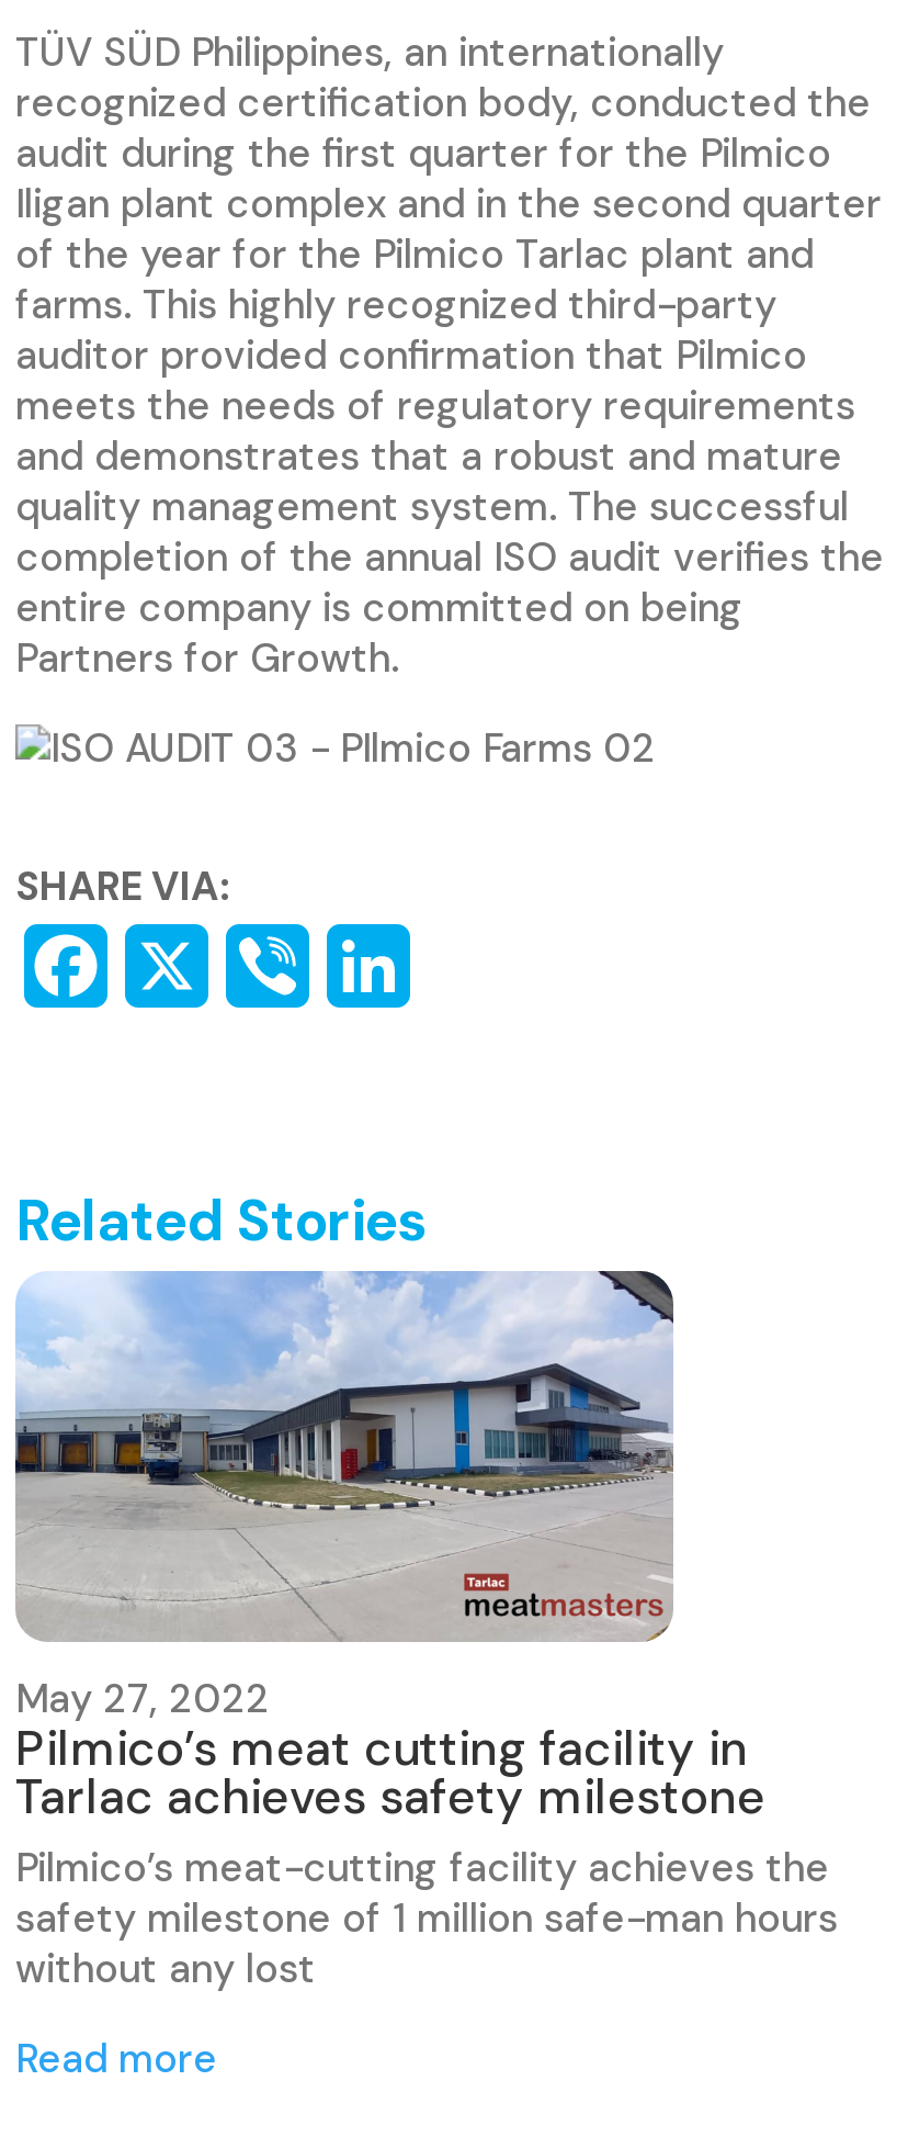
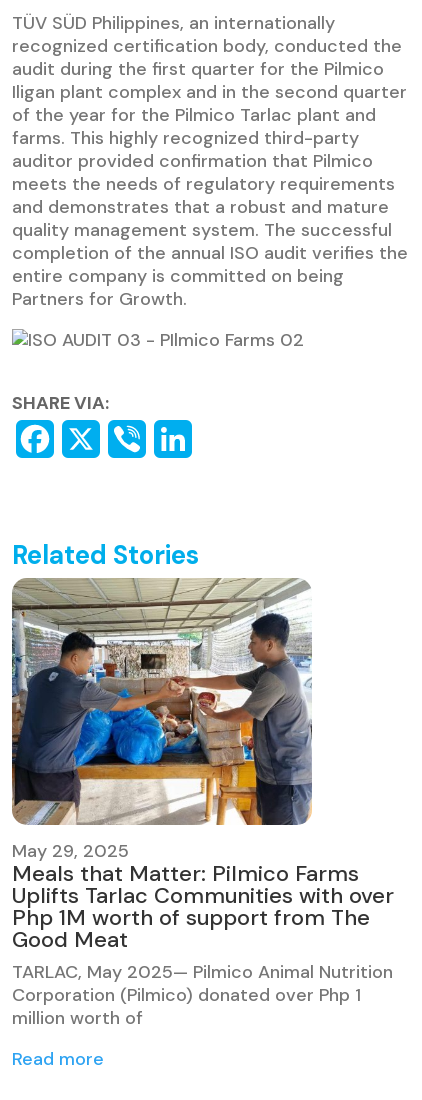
- [image]
+ [image]

- May 27, 2022
- Pilmico’s meat cutting facility in
- Tarlac achieves safety milestone
- Pilmico’s meat-cutting facility achieves the
- safety milestone of 1 million safe-man hours
- without any lost
+ May 29, 2025
+ Meals that Matter: Pilmico Farms
+ Uplifts Tarlac Communities with over
+ Php 1M worth of support from The
+ Good Meat
+ TARLAC, May 2025— Pilmico Animal Nutrition
+ Corporation (Pilmico) donated over Php 1
+ million worth of
